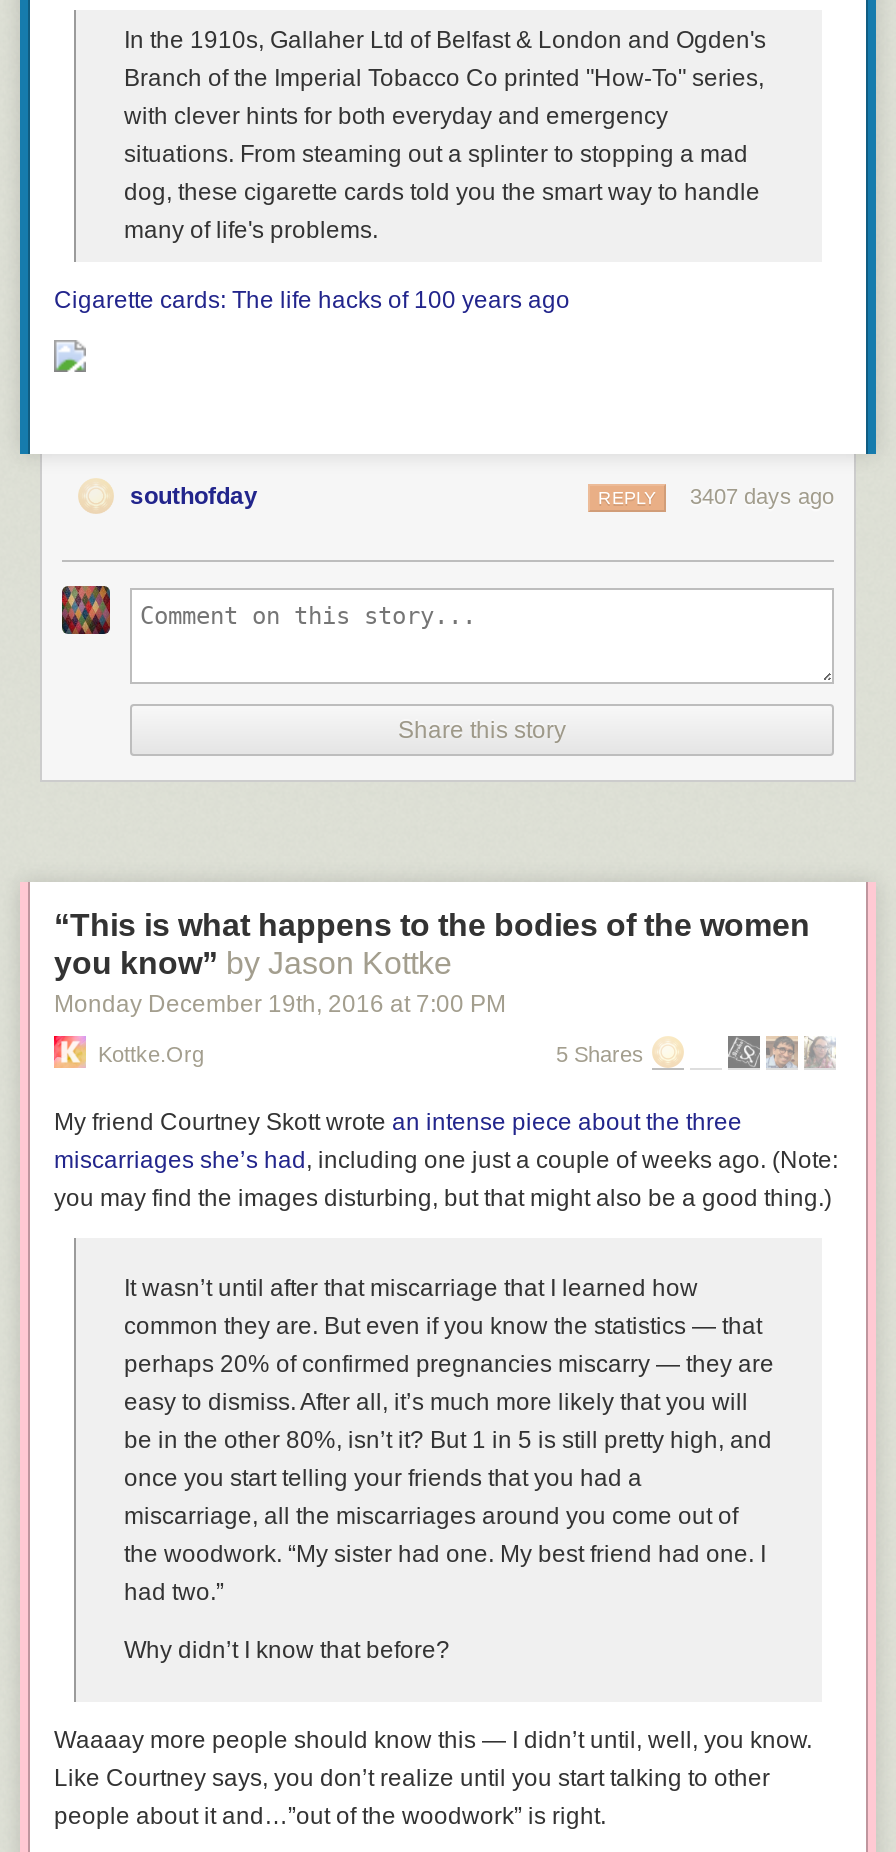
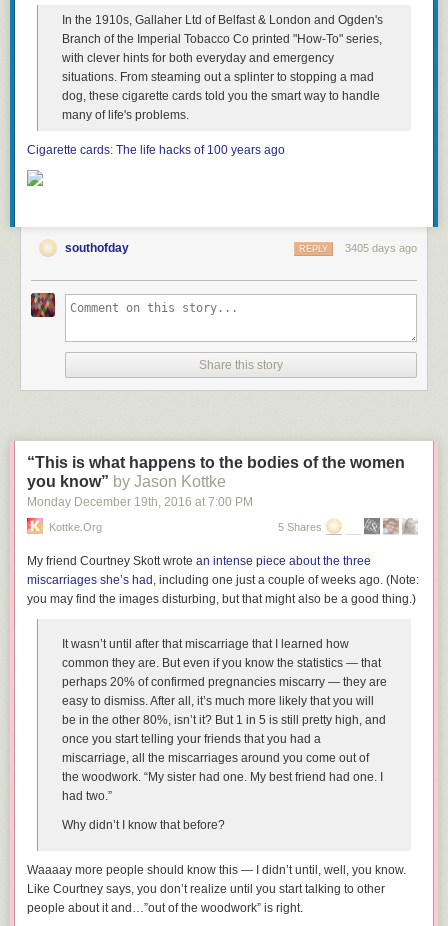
- 3407 days ago
+ 3405 days ago
